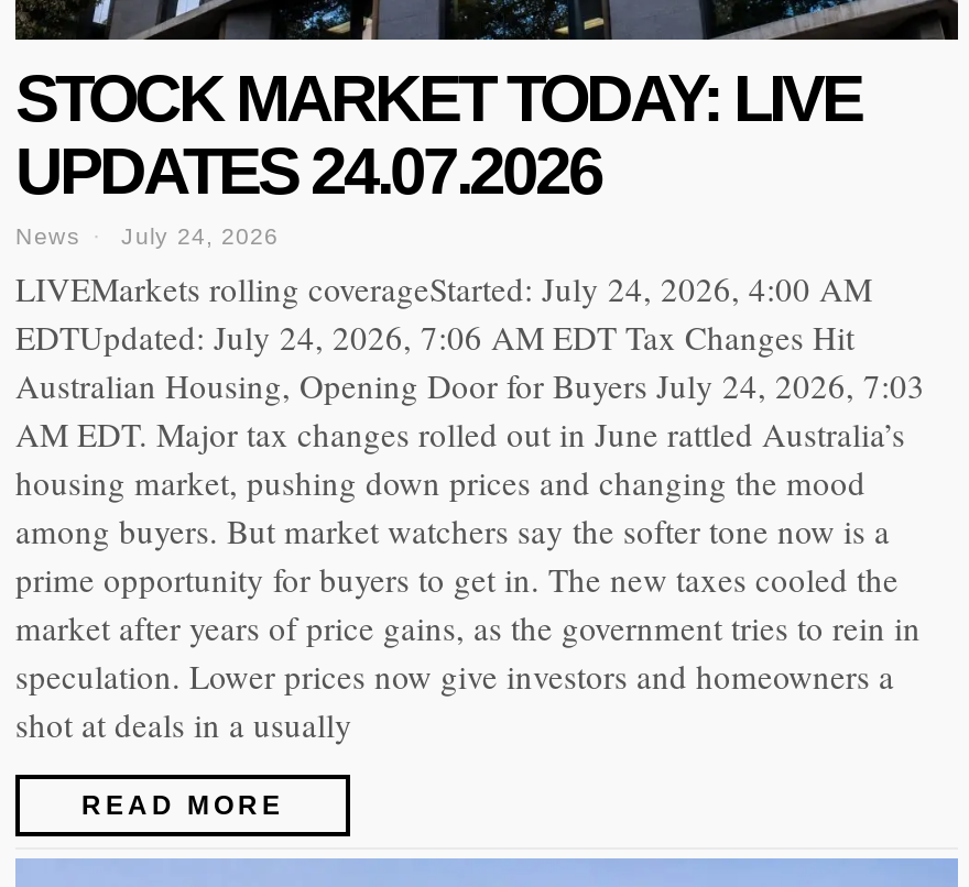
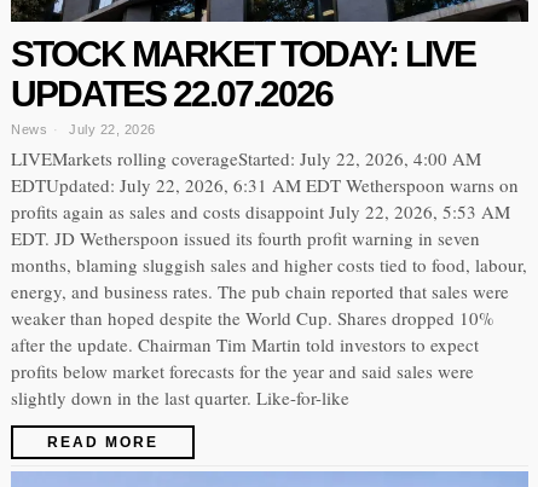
- UPDATES 24.07.2026
+ UPDATES 22.07.2026

- July 24, 2026
- LIVEMarkets rolling coverageStarted: July 24, 2026, 4:00 AM
- EDTUpdated: July 24, 2026, 7:06 AM EDT Tax Changes Hit
- Australian Housing, Opening Door for Buyers July 24, 2026, 7:03
- AM EDT. Major tax changes rolled out in June rattled Australia’s
- housing market, pushing down prices and changing the mood
- among buyers. But market watchers say the softer tone now is a
- prime opportunity for buyers to get in. The new taxes cooled the
- market after years of price gains, as the government tries to rein in
- speculation. Lower prices now give investors and homeowners a
- shot at deals in a usually
+ July 22, 2026
+ LIVEMarkets rolling coverageStarted: July 22, 2026, 4:00 AM
+ EDTUpdated: July 22, 2026, 6:31 AM EDT Wetherspoon warns on
+ profits again as sales and costs disappoint July 22, 2026, 5:53 AM
+ EDT. JD Wetherspoon issued its fourth profit warning in seven
+ months, blaming sluggish sales and higher costs tied to food, labour,
+ energy, and business rates. The pub chain reported that sales were
+ weaker than hoped despite the World Cup. Shares dropped 10%
+ after the update. Chairman Tim Martin told investors to expect
+ profits below market forecasts for the year and said sales were
+ slightly down in the last quarter. Like-for-like
